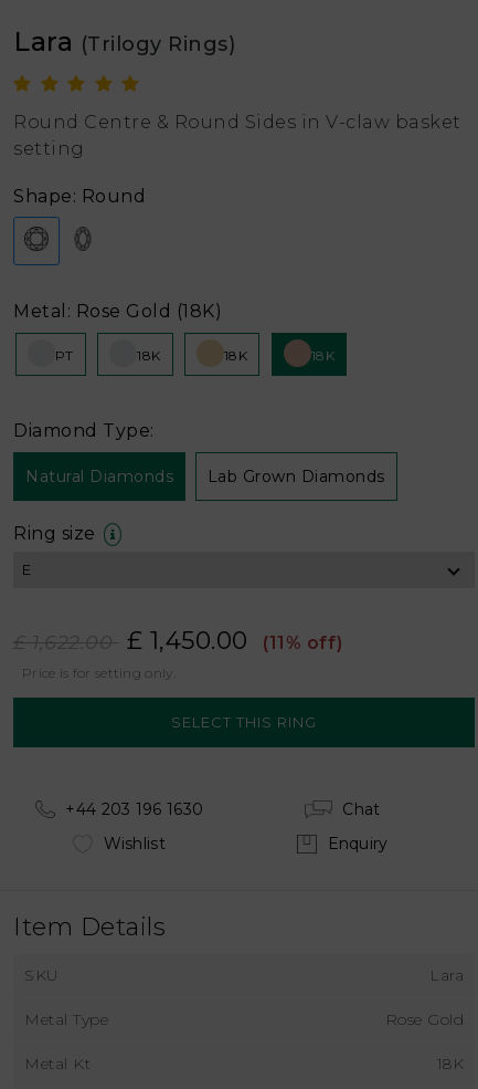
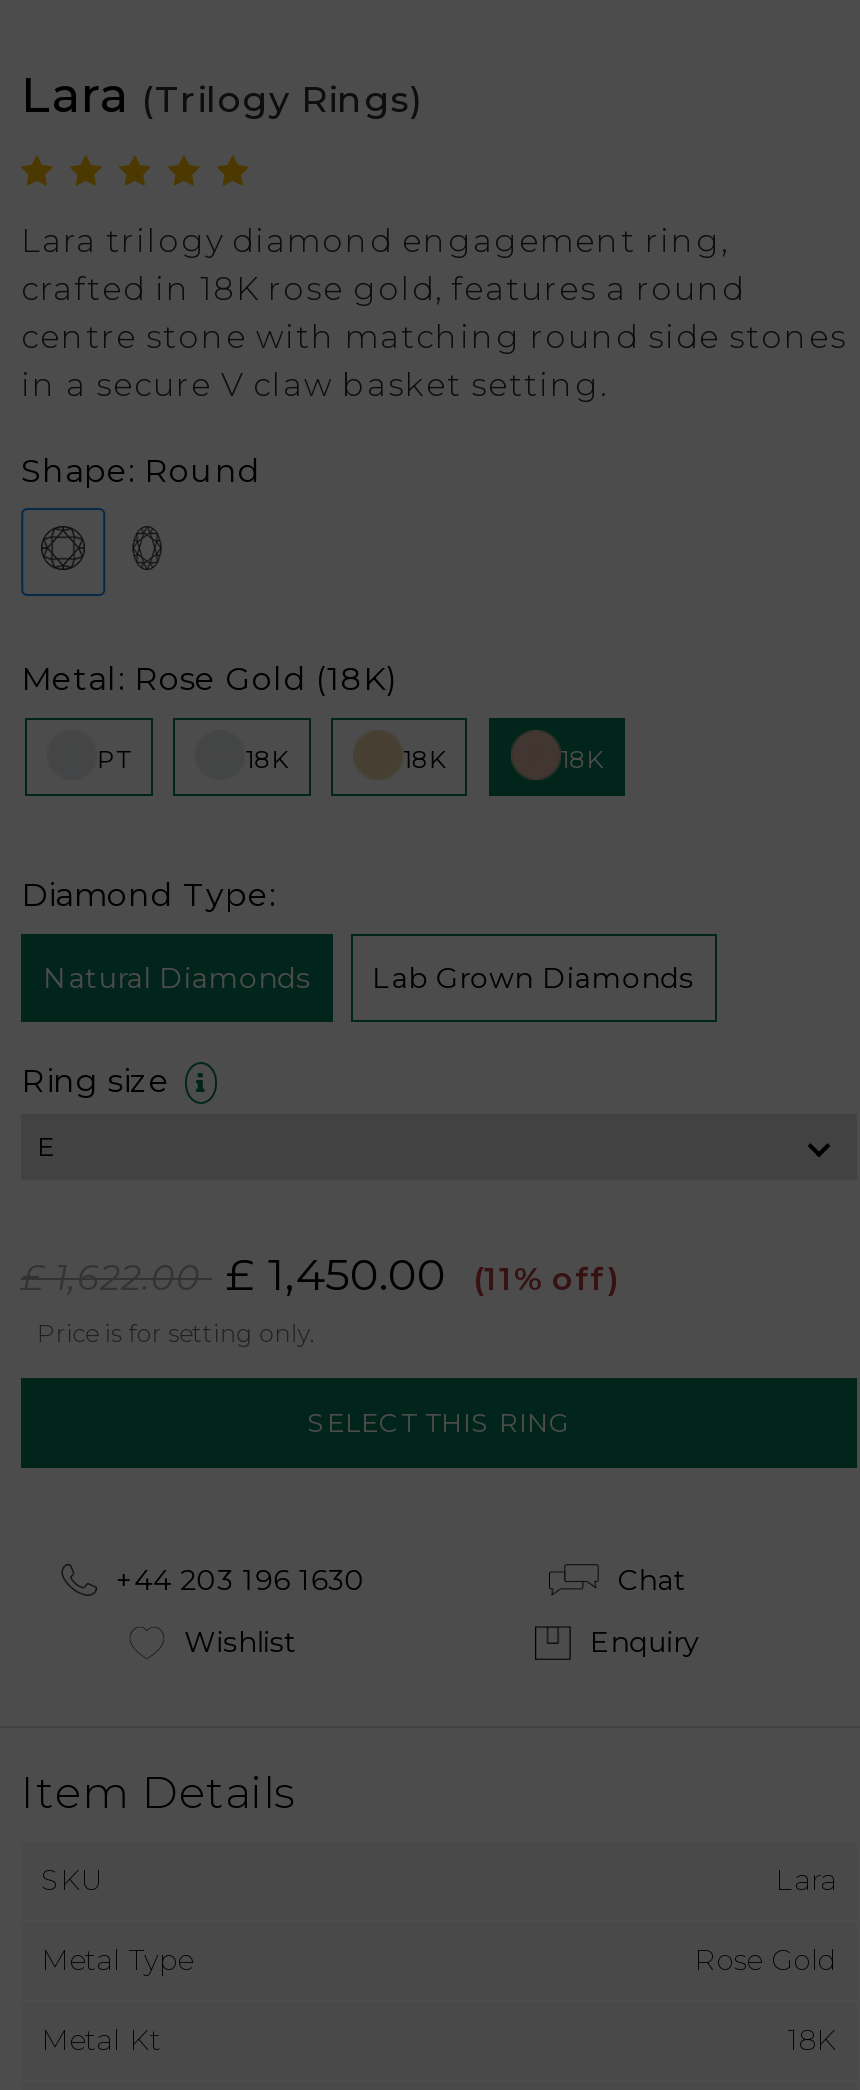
- Round Centre & Round Sides in V-claw basket
- setting
+ Lara trilogy diamond engagement ring,
+ crafted in 18K rose gold, features a round
+ centre stone with matching round side stones
+ in a secure V claw basket setting.
